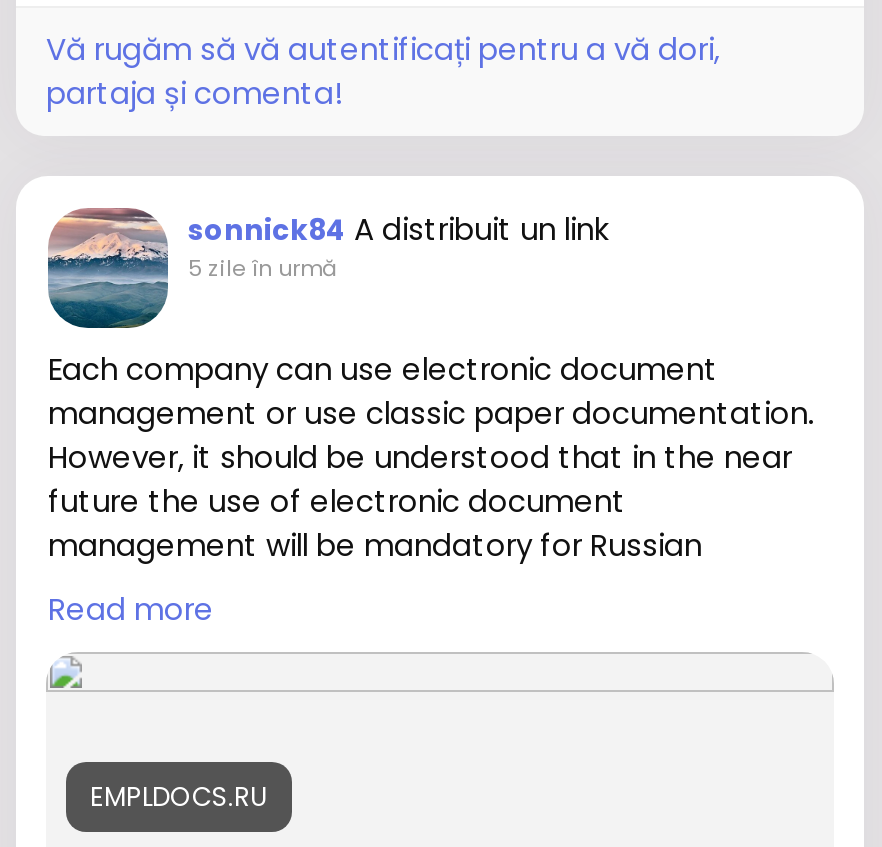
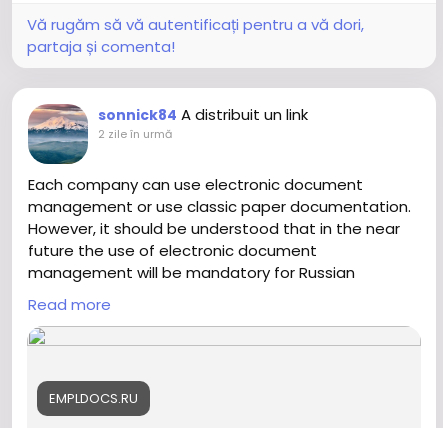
- 5 zile în urmă
+ 2 zile în urmă
